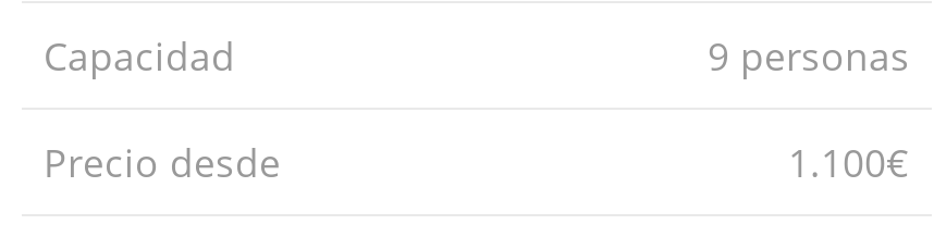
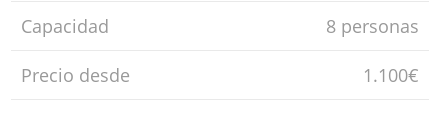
- 9 personas
+ 8 personas
